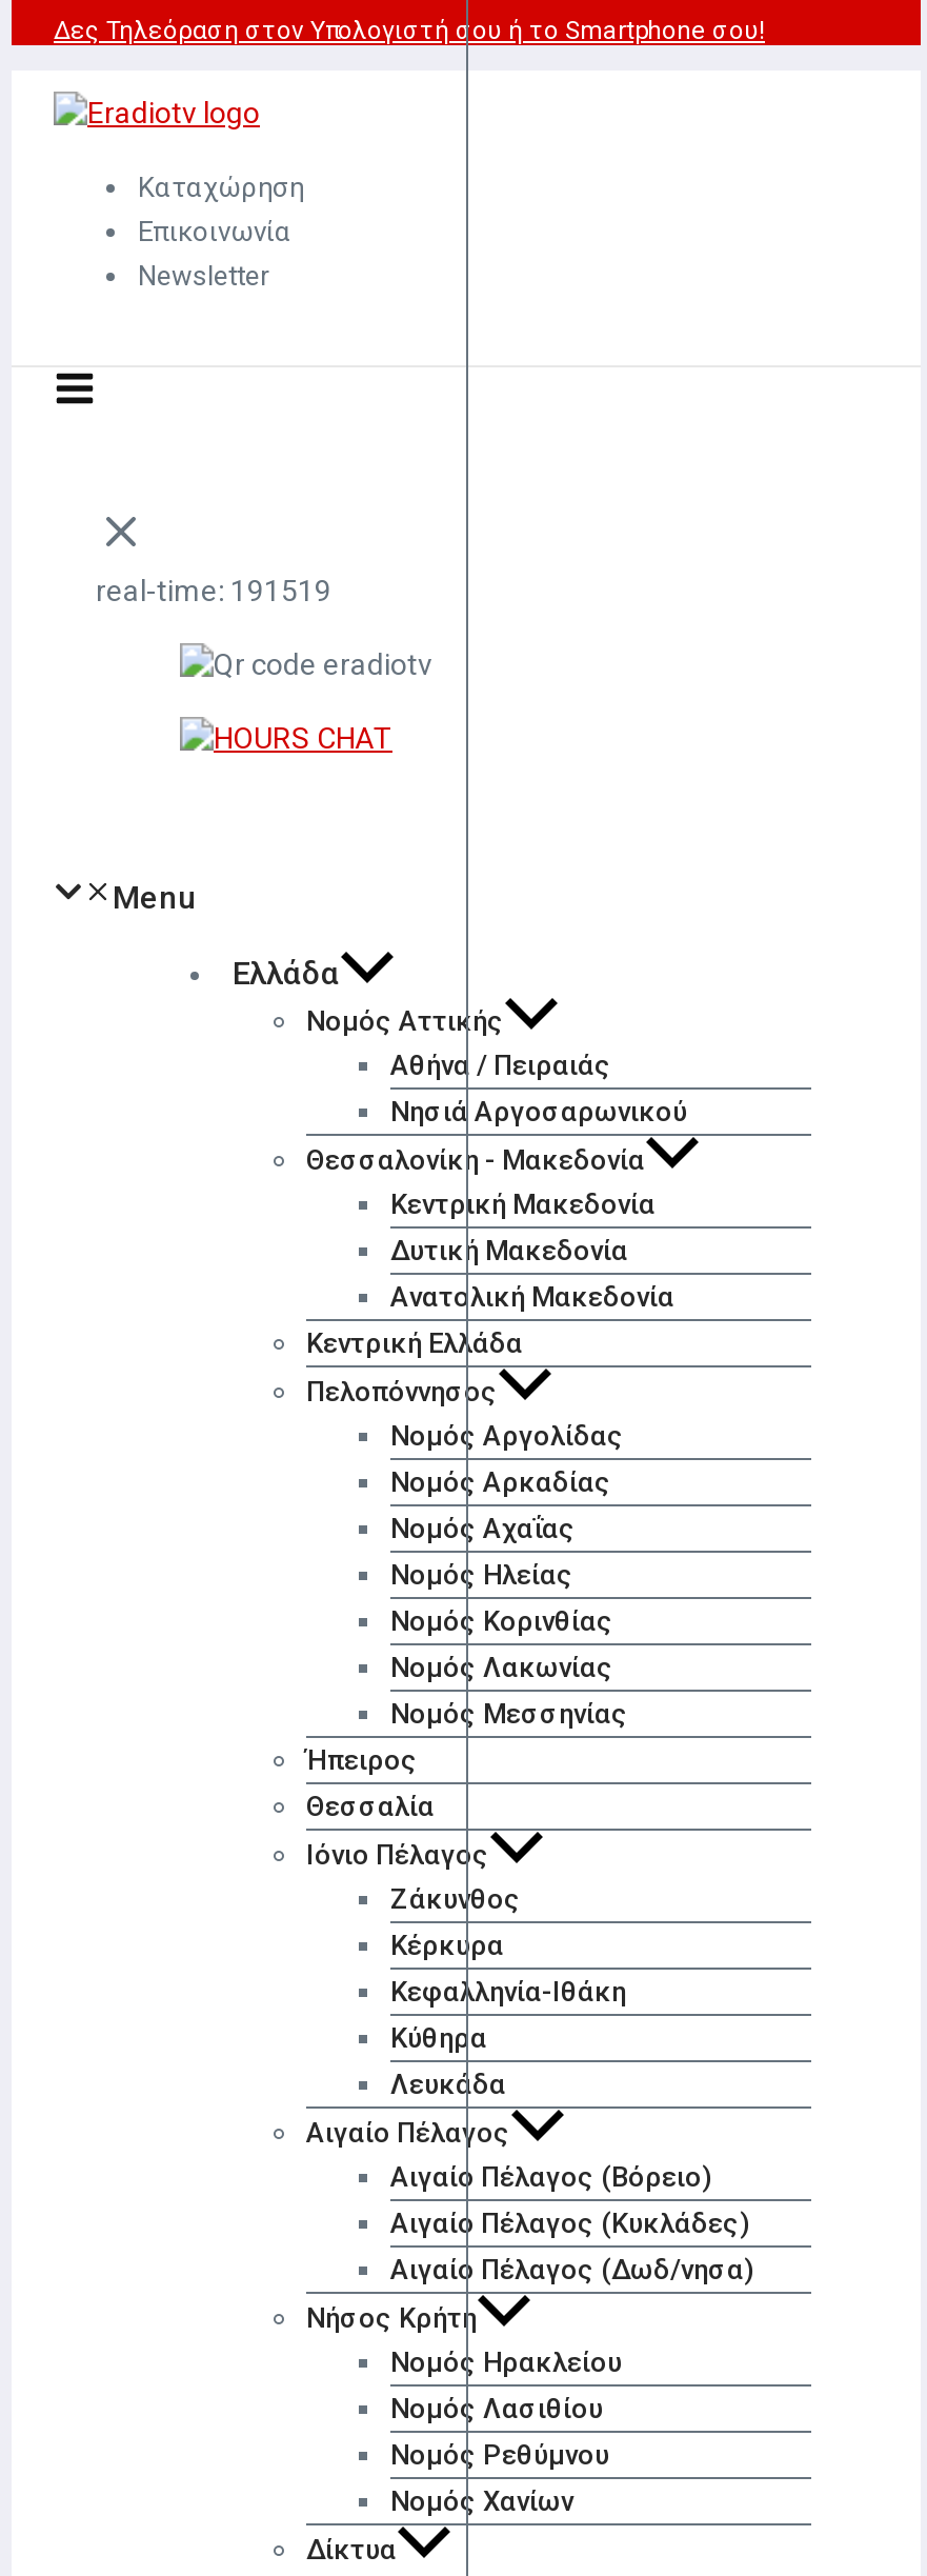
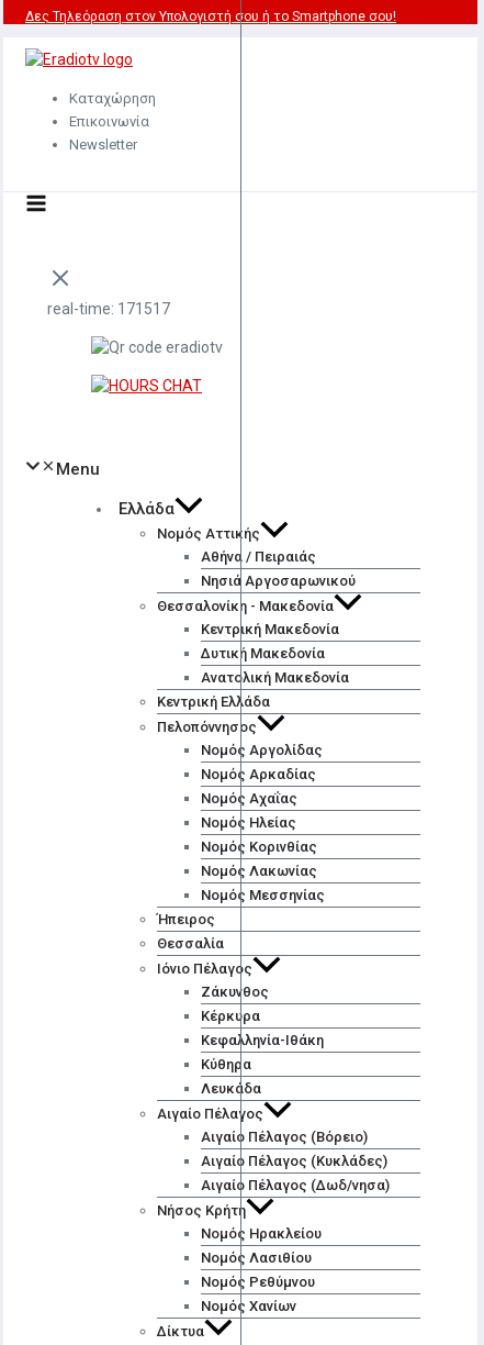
- real-time: 191519
+ real-time: 171517
